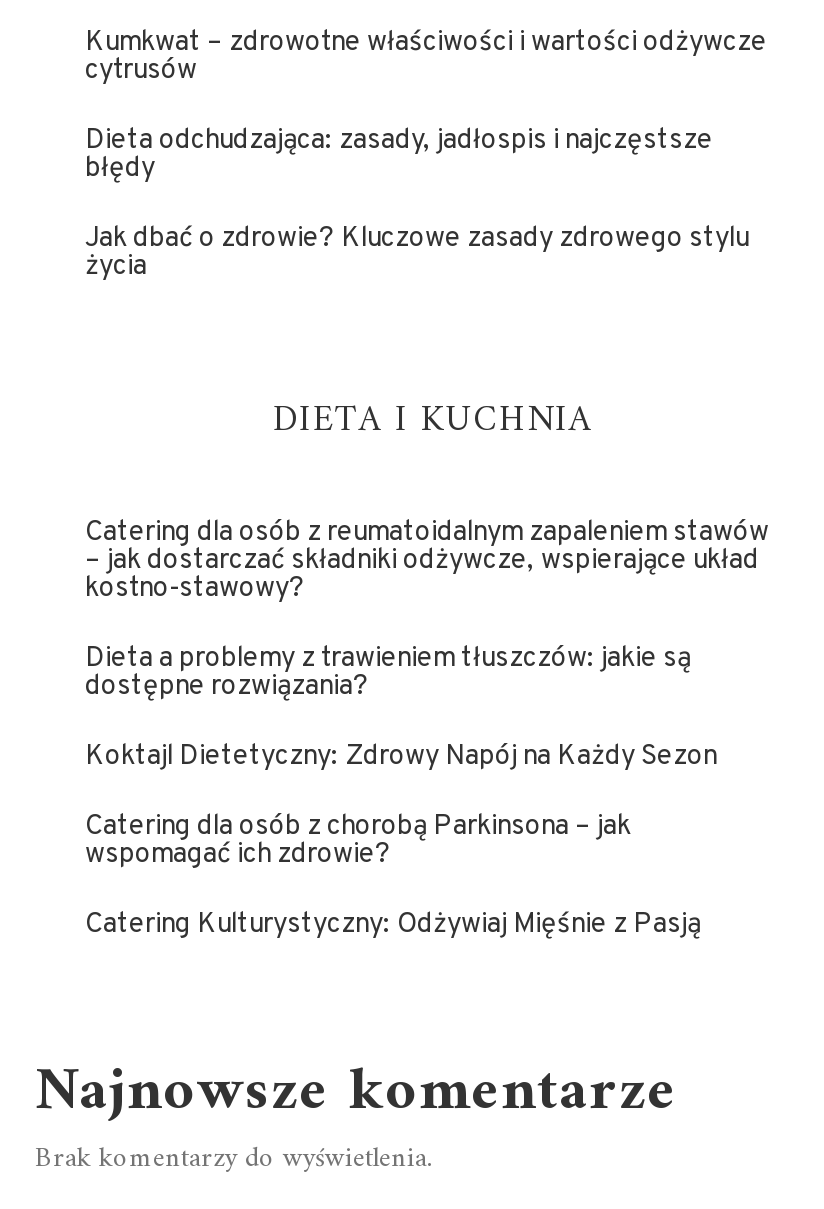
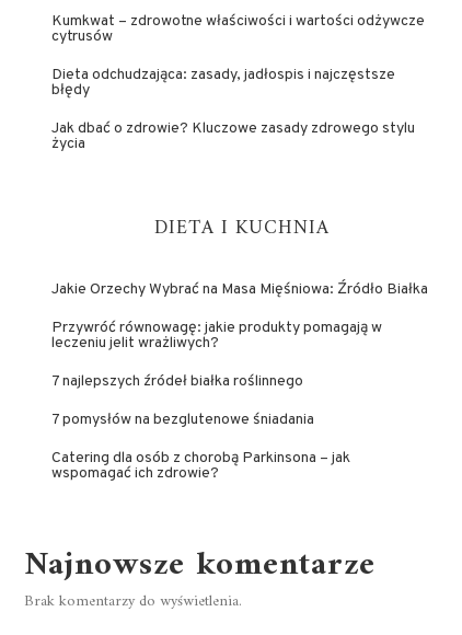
- Catering dla osób z reumatoidalnym zapaleniem stawów
- – jak dostarczać składniki odżywcze, wspierające układ
- kostno-stawowy?
- Dieta a problemy z trawieniem tłuszczów: jakie są
- dostępne rozwiązania?
- Koktajl Dietetyczny: Zdrowy Napój na Każdy Sezon
+ Jakie Orzechy Wybrać na Masa Mięśniowa: Źródło Białka
+ Przywróć równowagę: jakie produkty pomagają w
+ leczeniu jelit wrażliwych?
+ 7 najlepszych źródeł białka roślinnego
+ 7 pomysłów na bezglutenowe śniadania

- Catering Kulturystyczny: Odżywiaj Mięśnie z Pasją
